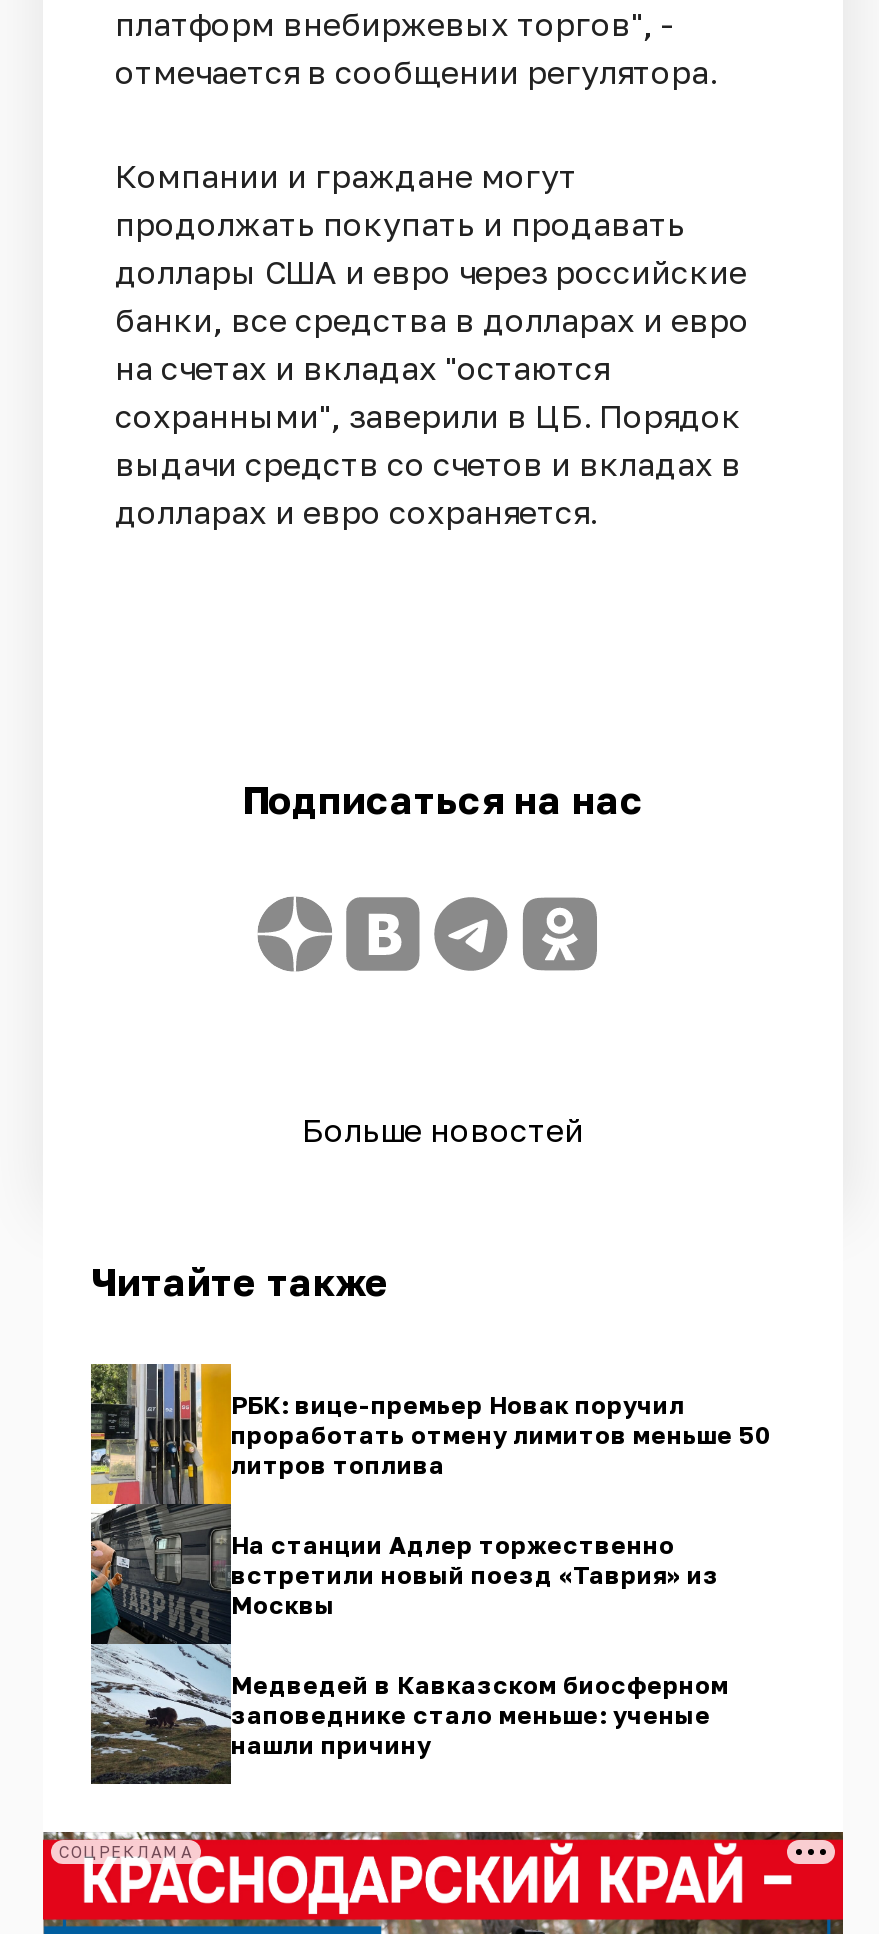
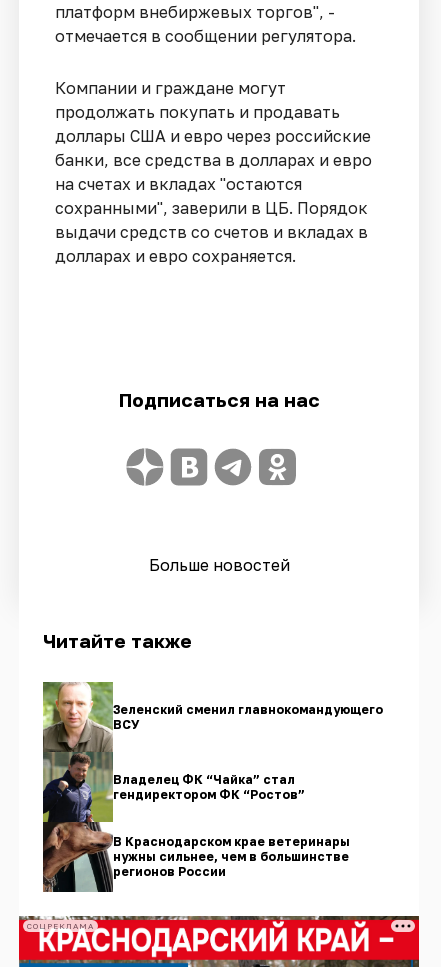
- [image]
- РБК: вице-премьер Новак поручил
- проработать отмену лимитов меньше 50
- литров топлива
+ [image]
+ Зеленский сменил главнокомандующего
+ ВСУ

- На станции Адлер торжественно
- встретили новый поезд «Таврия» из
- Москвы
+ Владелец ФК “Чайка” стал
+ гендиректором ФК “Ростов”

- Медведей в Кавказском биосферном
- заповеднике стало меньше: ученые
- нашли причину
+ В Краснодарском крае ветеринары
+ нужны сильнее, чем в большинстве
+ регионов России
